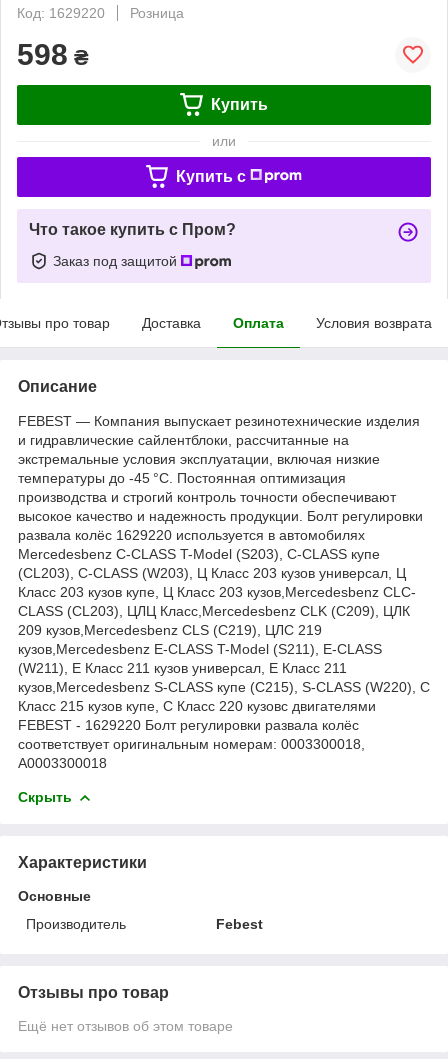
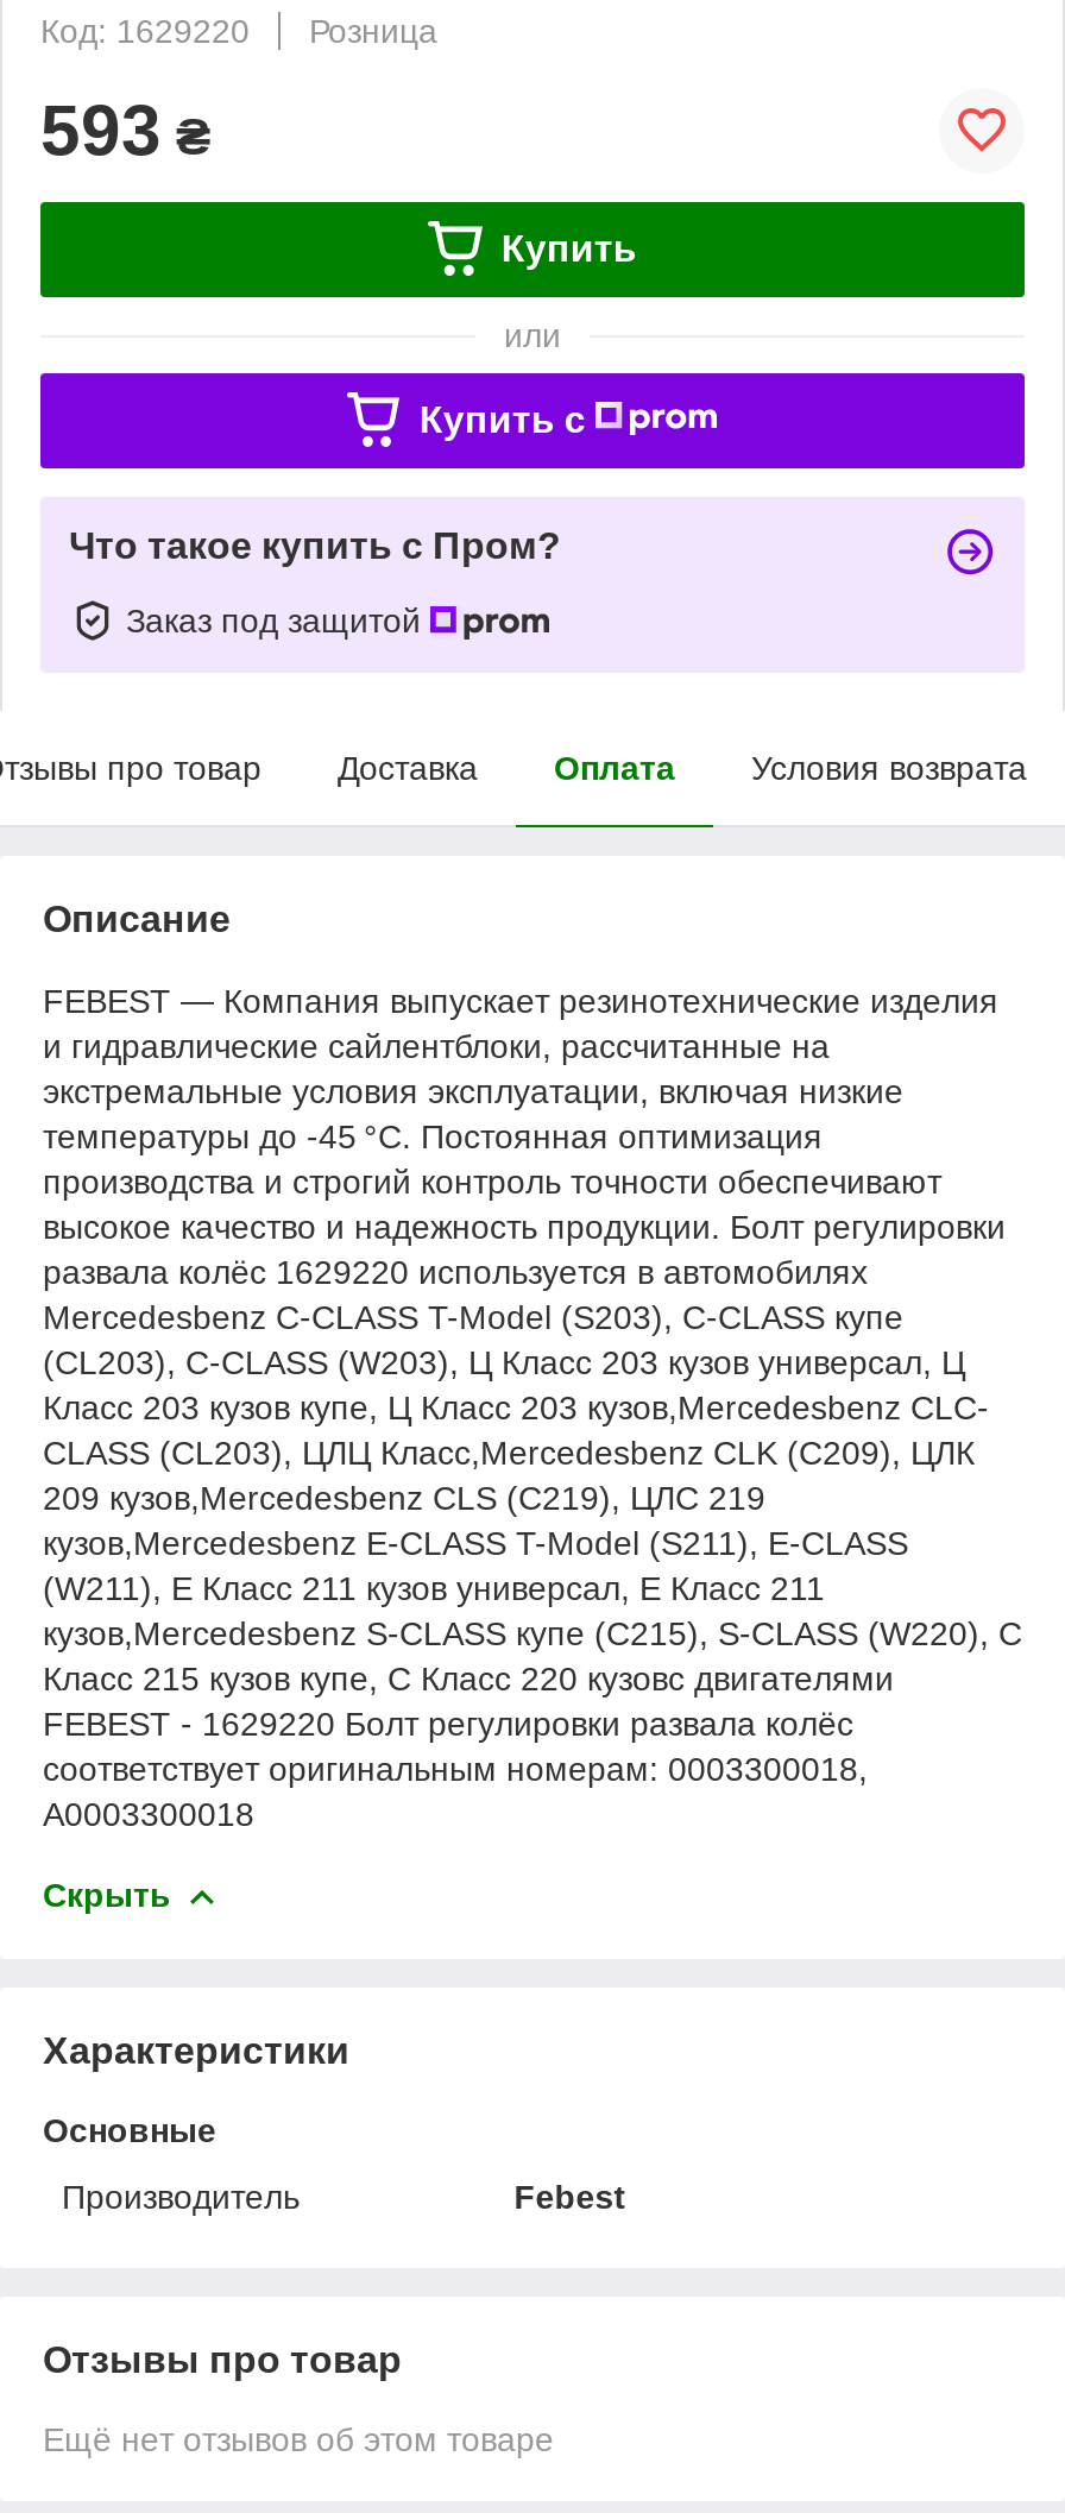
- 598 ₴
+ 593 ₴
